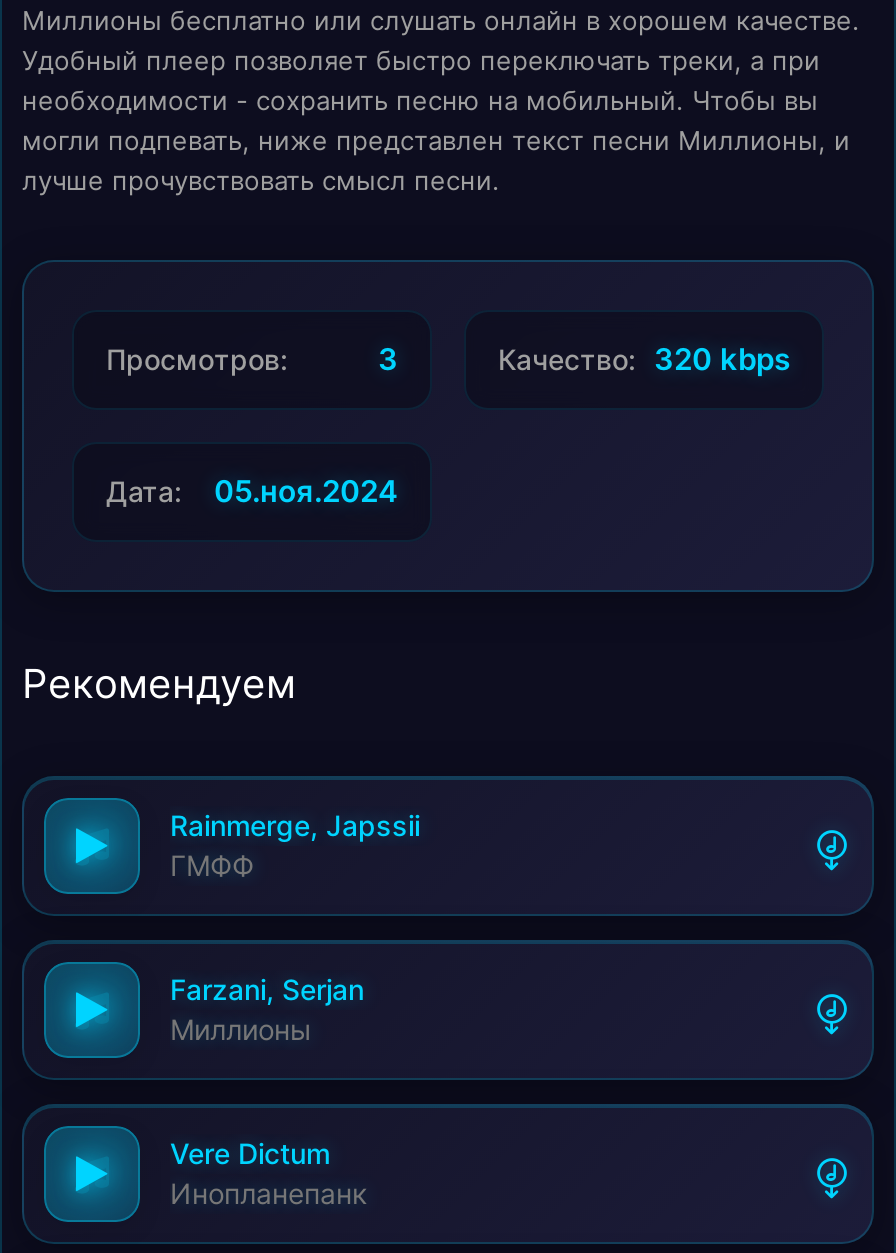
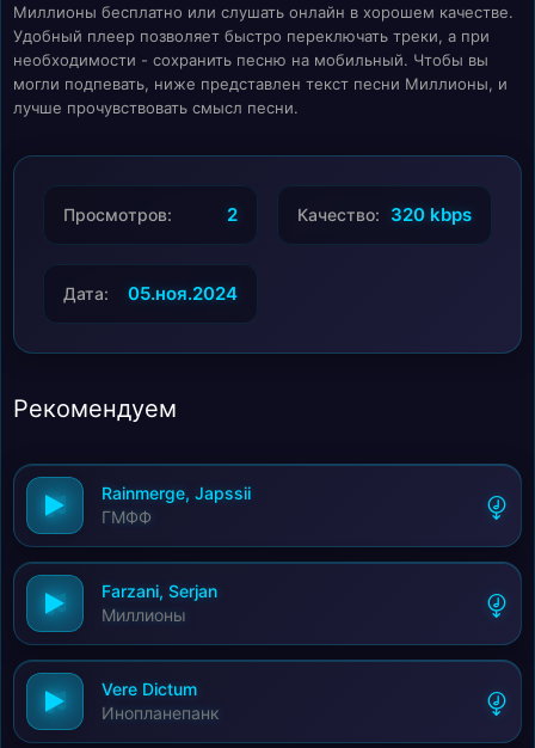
- 3
+ 2
